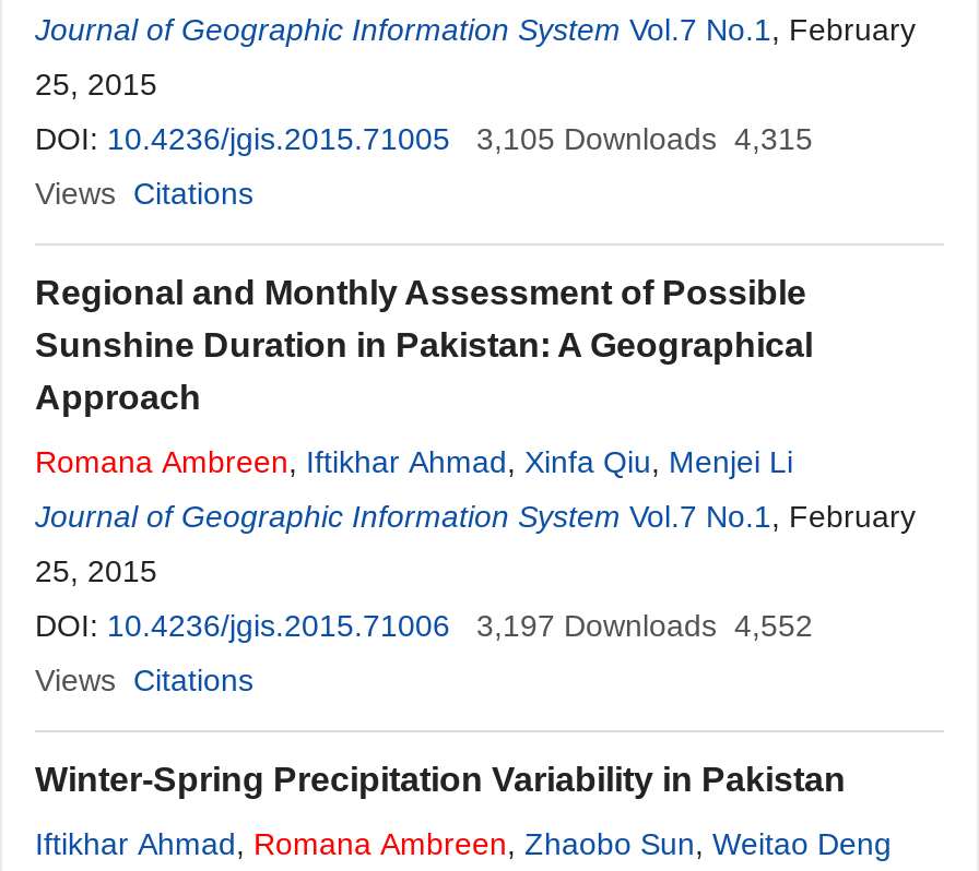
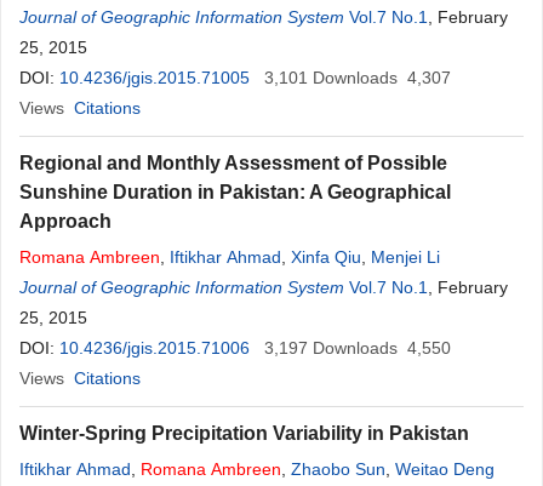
- DOI: 10.4236/jgis.2015.71005 3,105 Downloads 4,315
+ DOI: 10.4236/jgis.2015.71005 3,101 Downloads 4,307

- DOI: 10.4236/jgis.2015.71006 3,197 Downloads 4,552
+ DOI: 10.4236/jgis.2015.71006 3,197 Downloads 4,550
